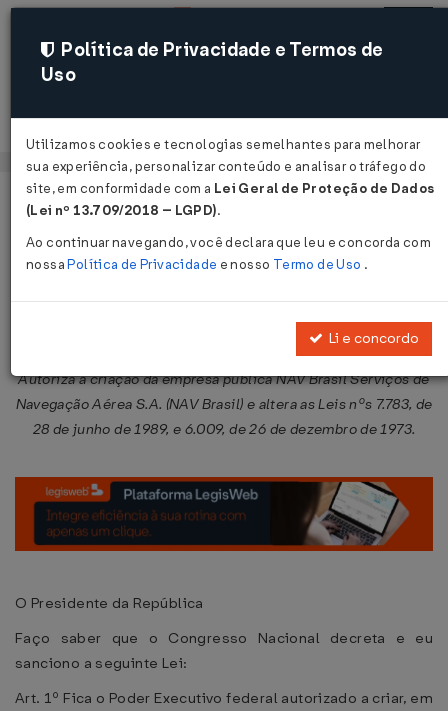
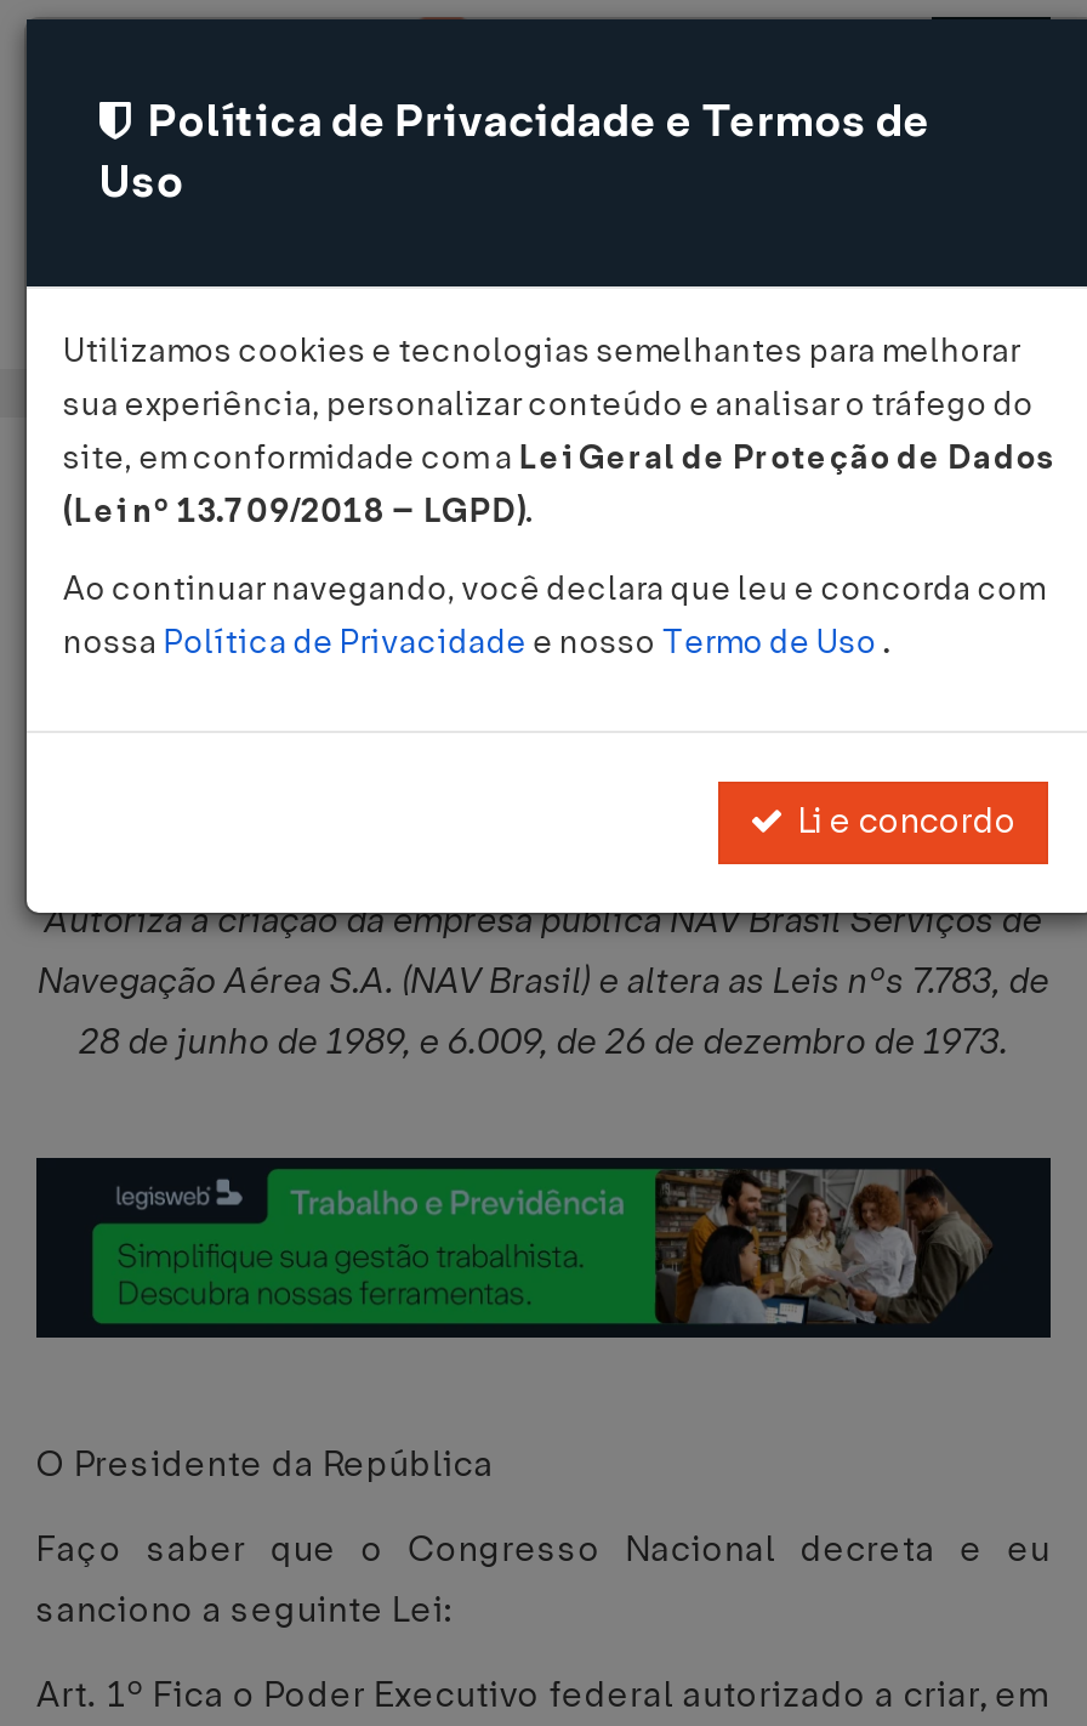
- [image]
+ [image]
